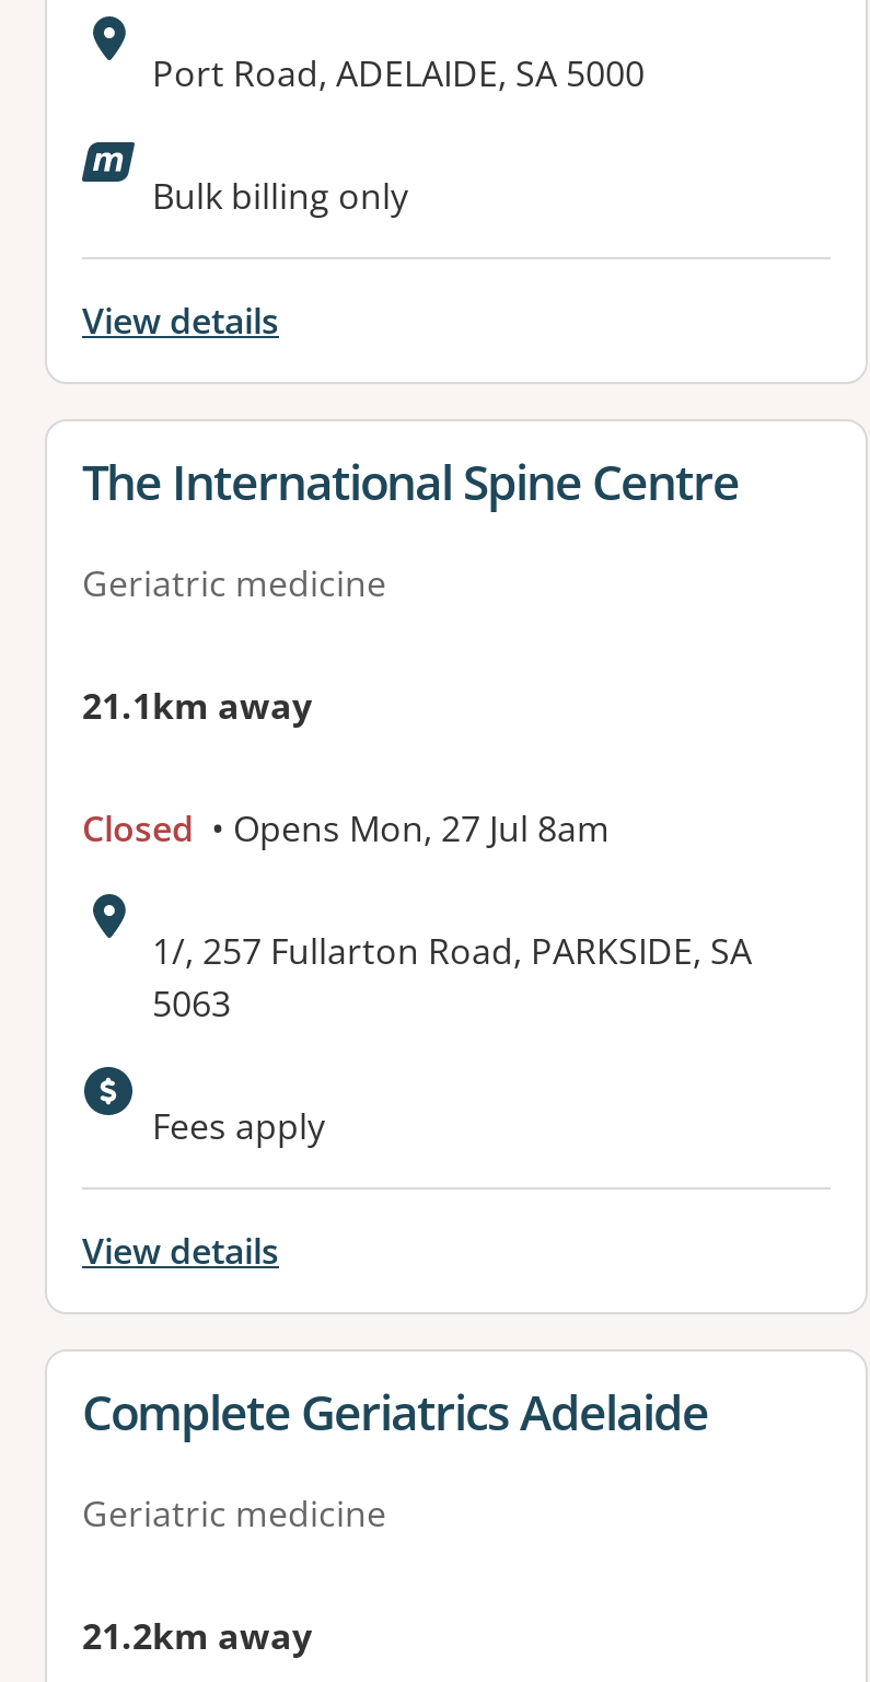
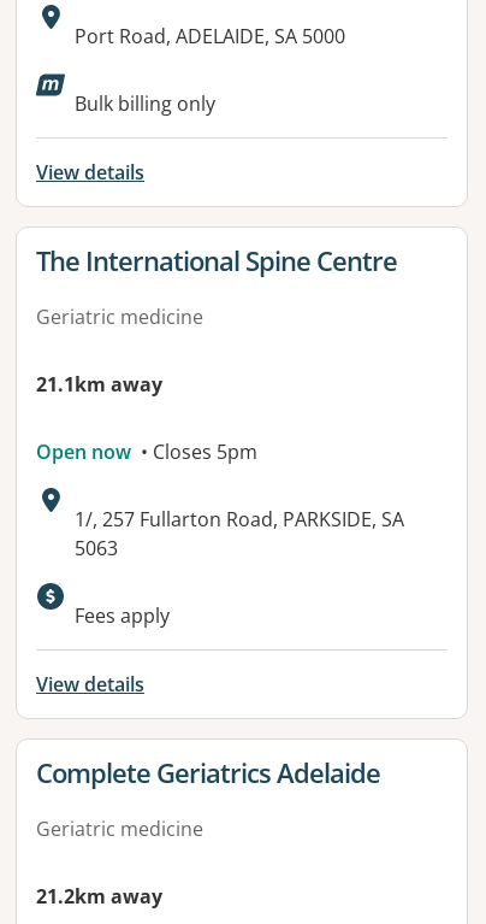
- Closed • Opens Mon, 27 Jul 8am
+ Open now • Closes 5pm
